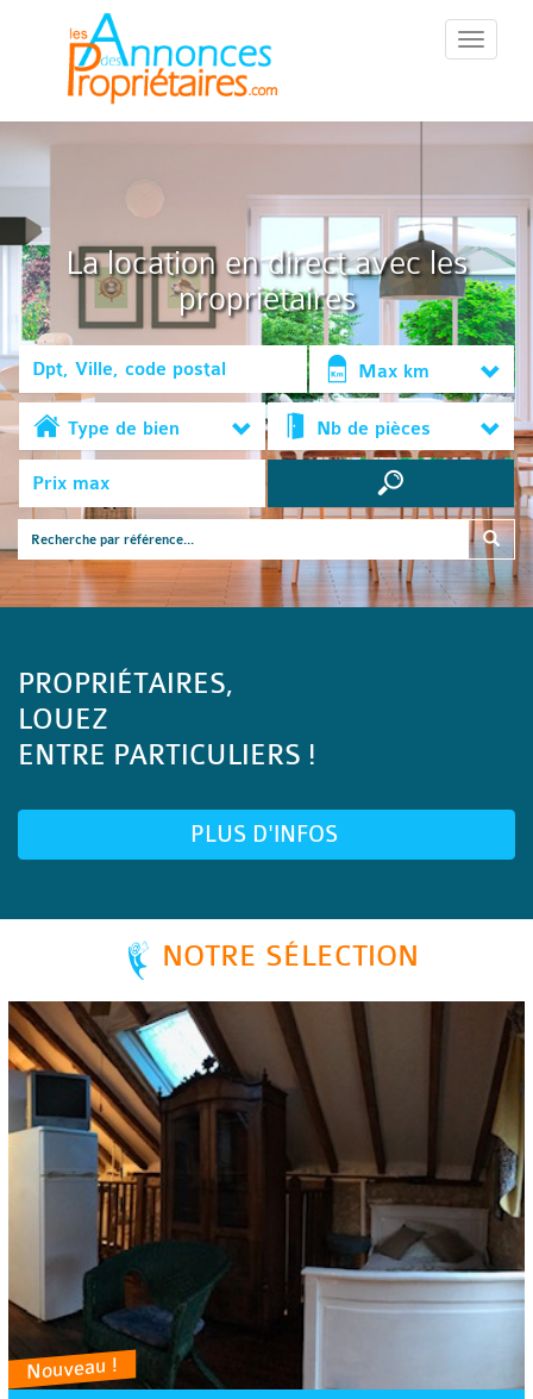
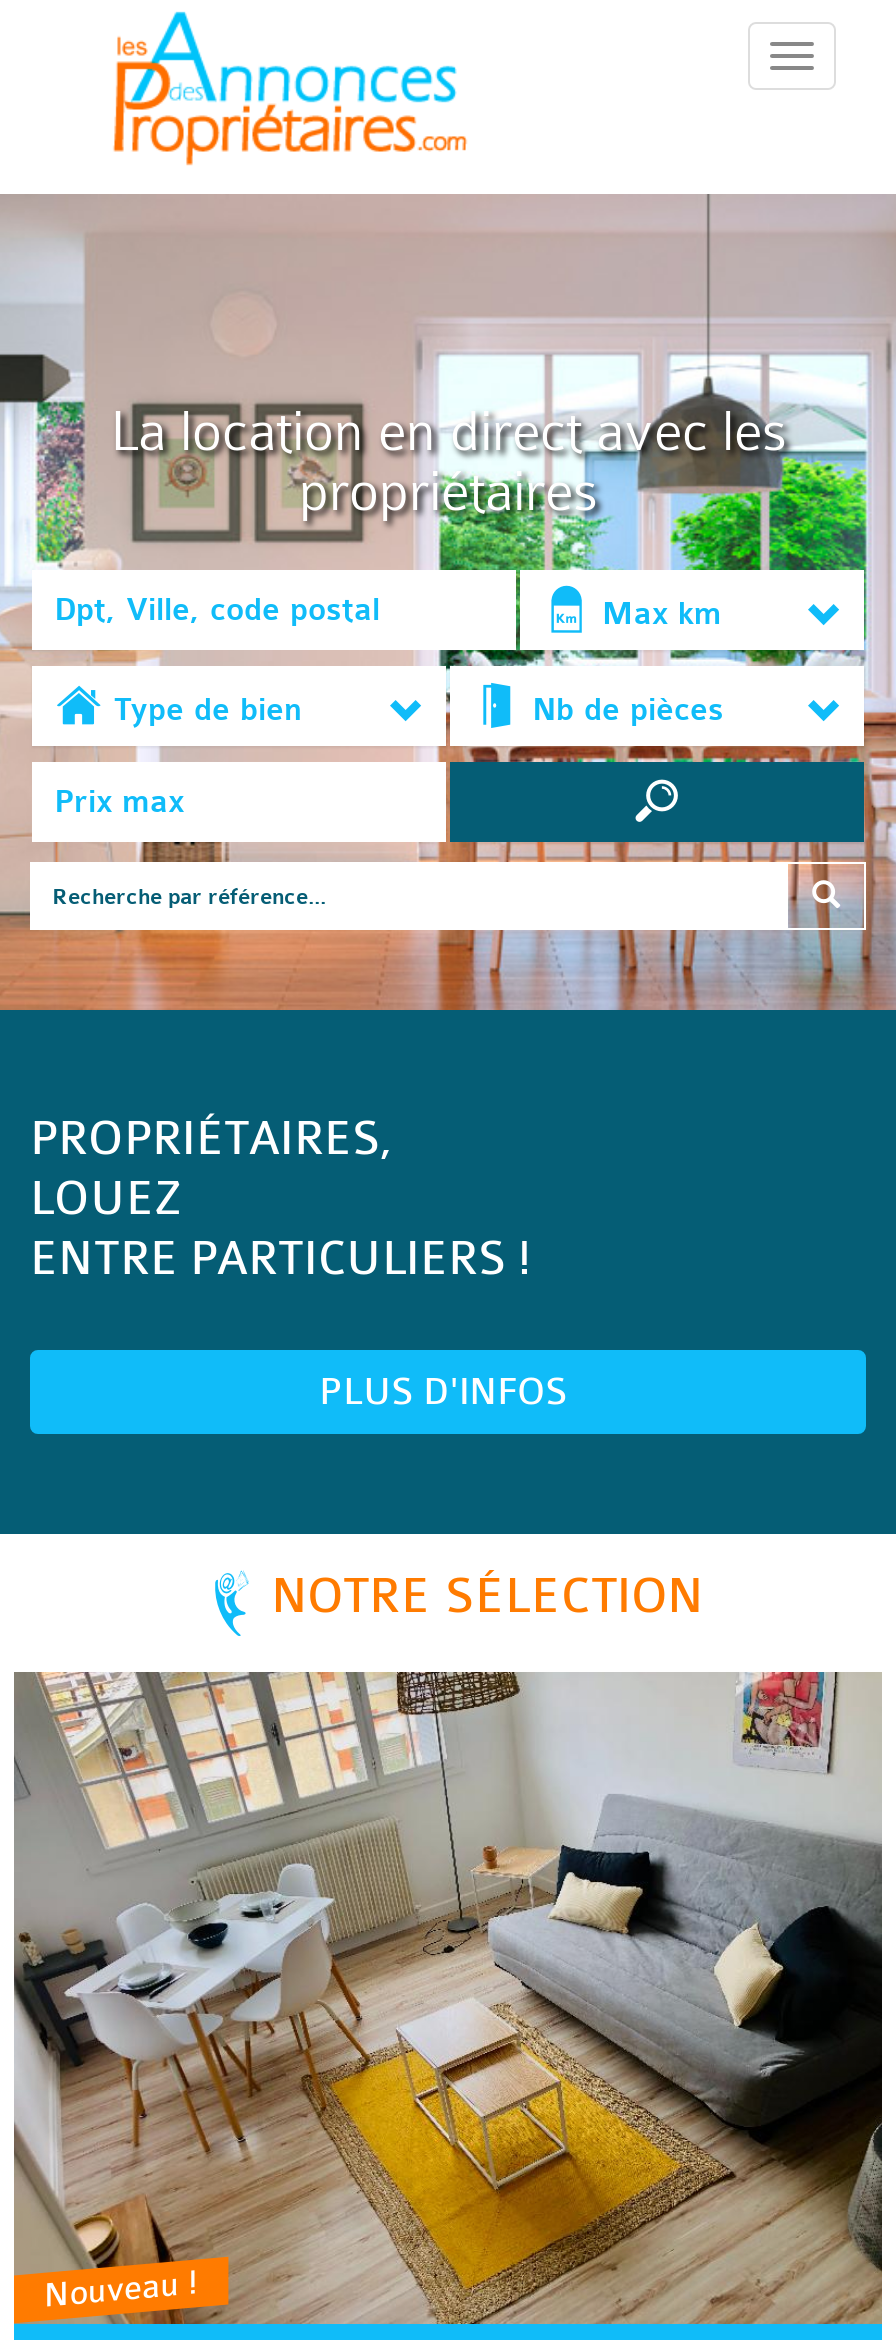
- [image]
+ [image]
